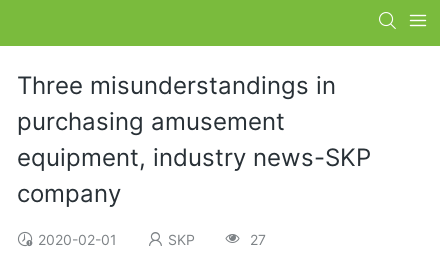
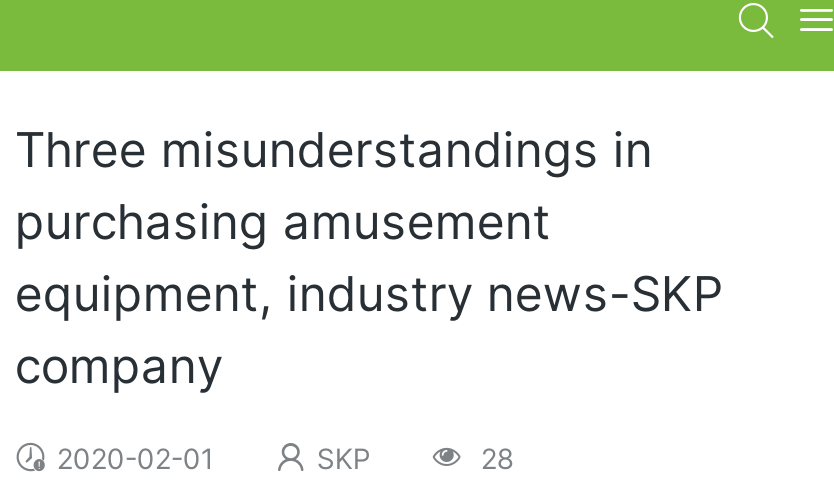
- 27
+ 28
